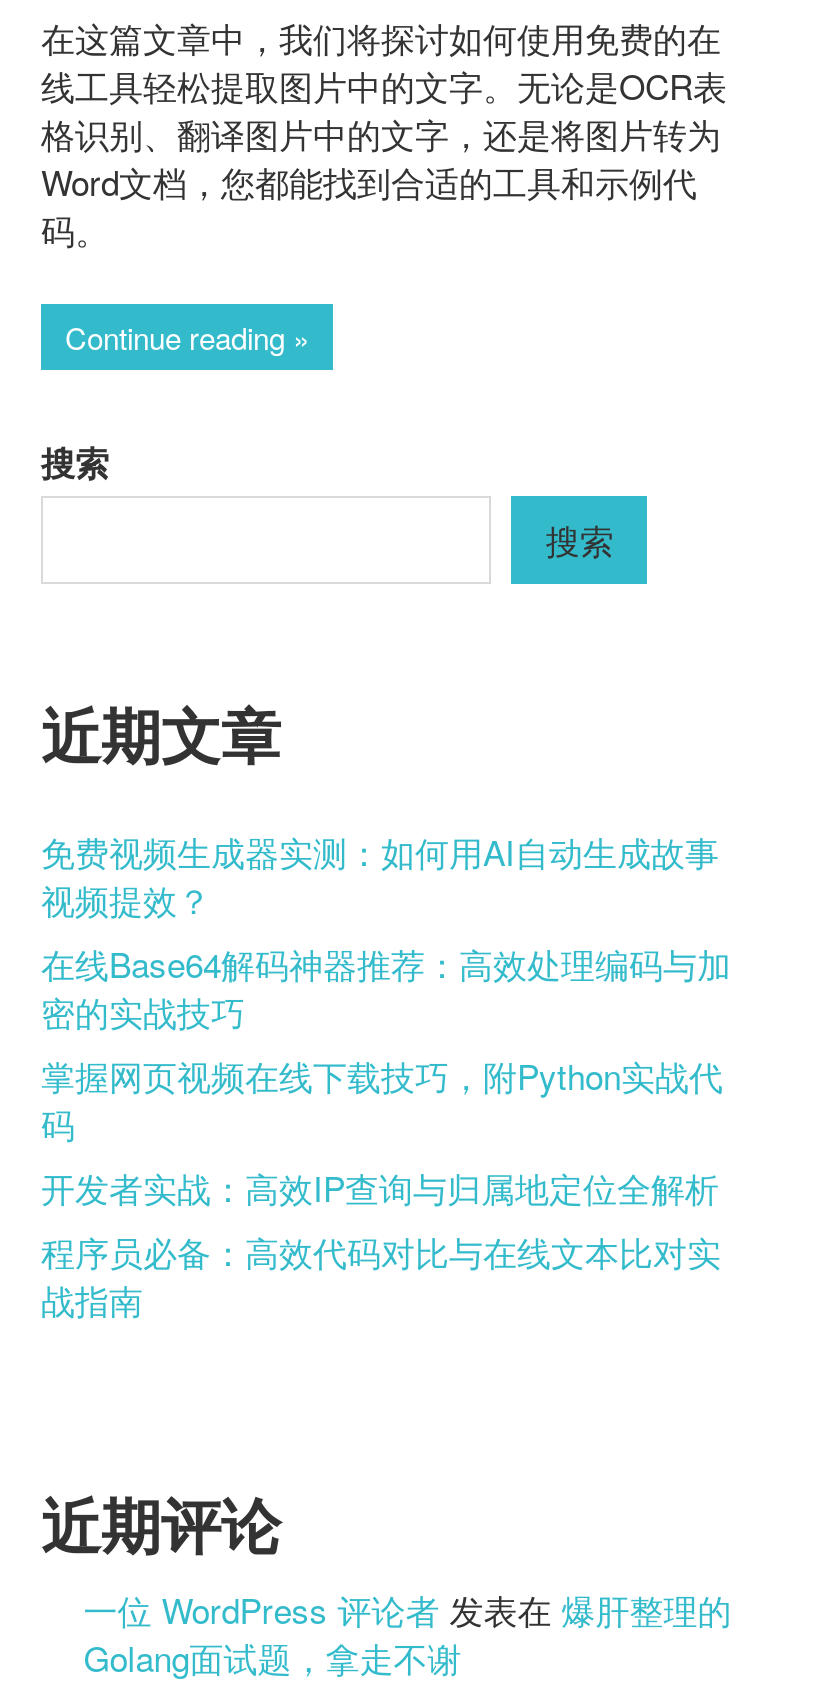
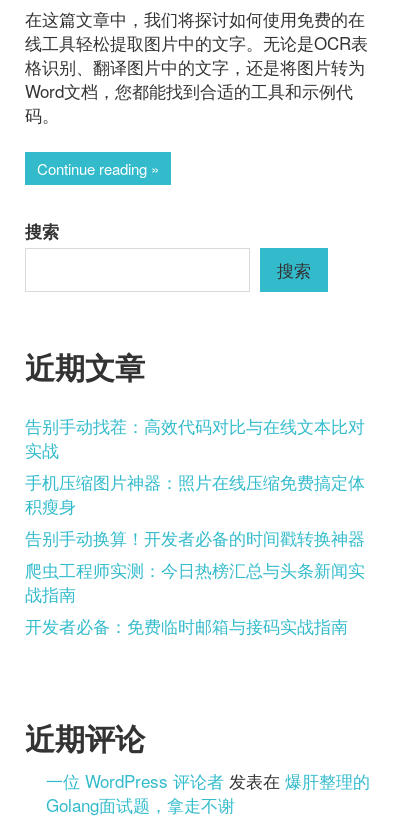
- 免费视频生成器实测：如何用AI自动生成故事
- 视频提效？
- 在线Base64解码神器推荐：高效处理编码与加
- 密的实战技巧
- 掌握网页视频在线下载技巧，附Python实战代
- 码
- 开发者实战：高效IP查询与归属地定位全解析
- 程序员必备：高效代码对比与在线文本比对实
+ 告别手动找茬：高效代码对比与在线文本比对
+ 实战
+ 手机压缩图片神器：照片在线压缩免费搞定体
+ 积瘦身
+ 告别手动换算！开发者必备的时间戳转换神器
+ 爬虫工程师实测：今日热榜汇总与头条新闻实

moved up: 战指南

+ 开发者必备：免费临时邮箱与接码实战指南
